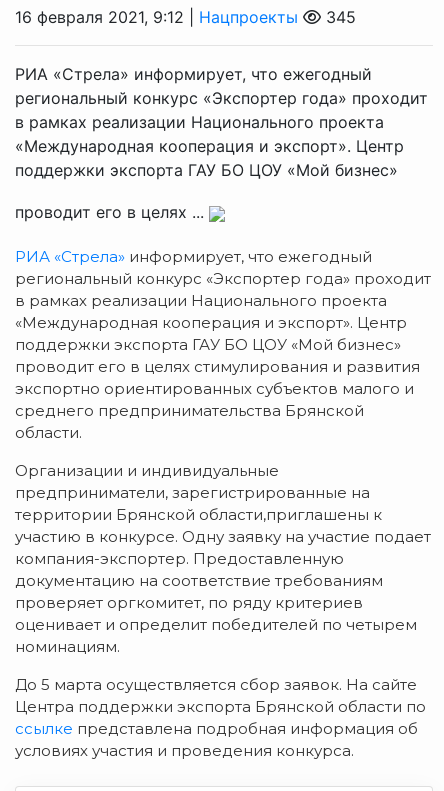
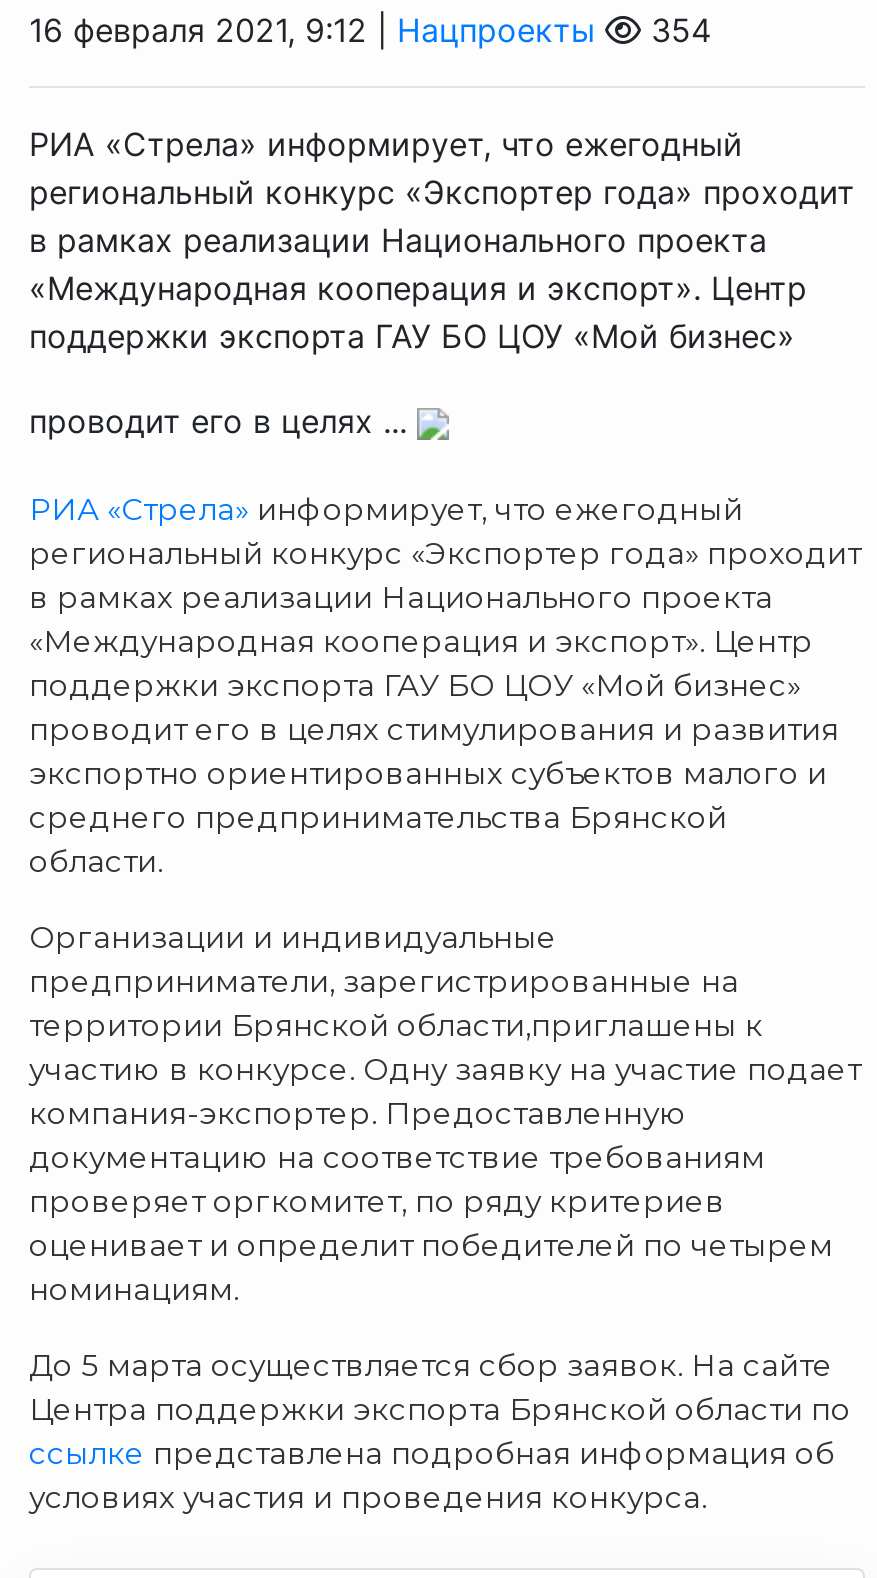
- 345
+ 354
